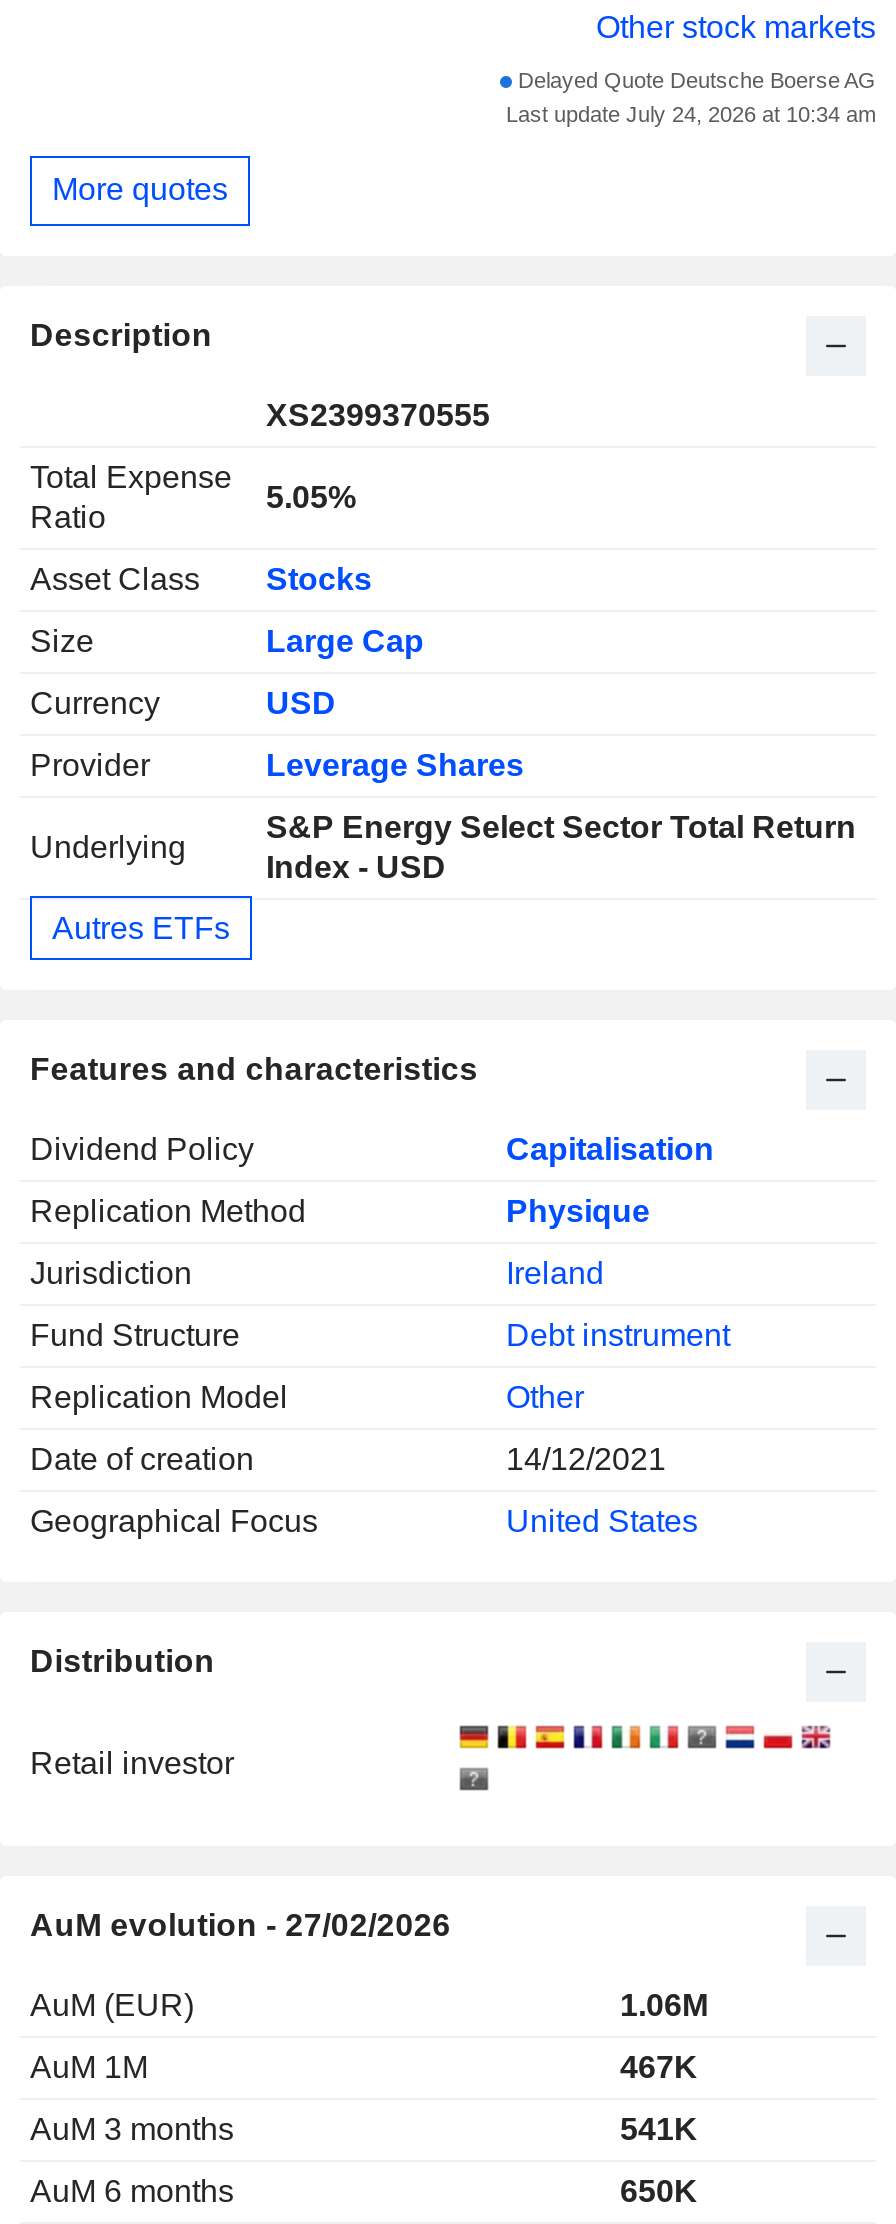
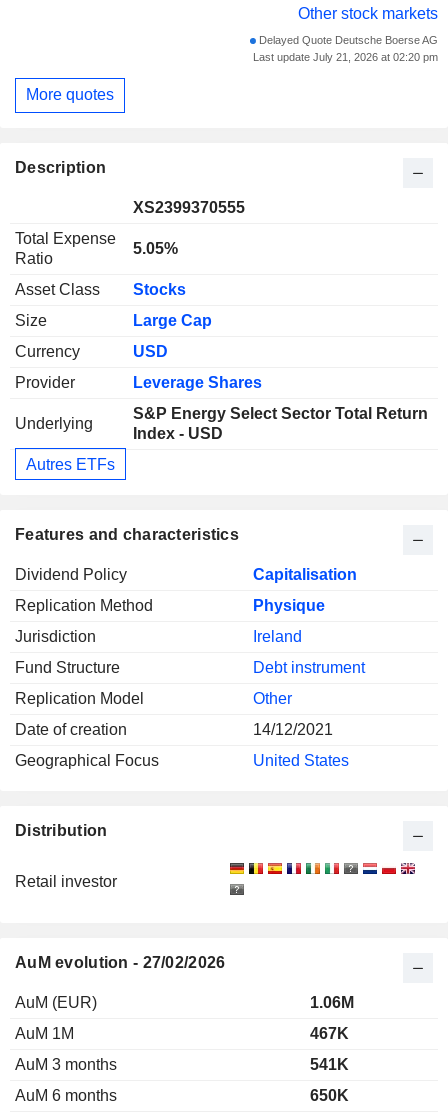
- Last update July 24, 2026 at 10:34 am
+ Last update July 21, 2026 at 02:20 pm
